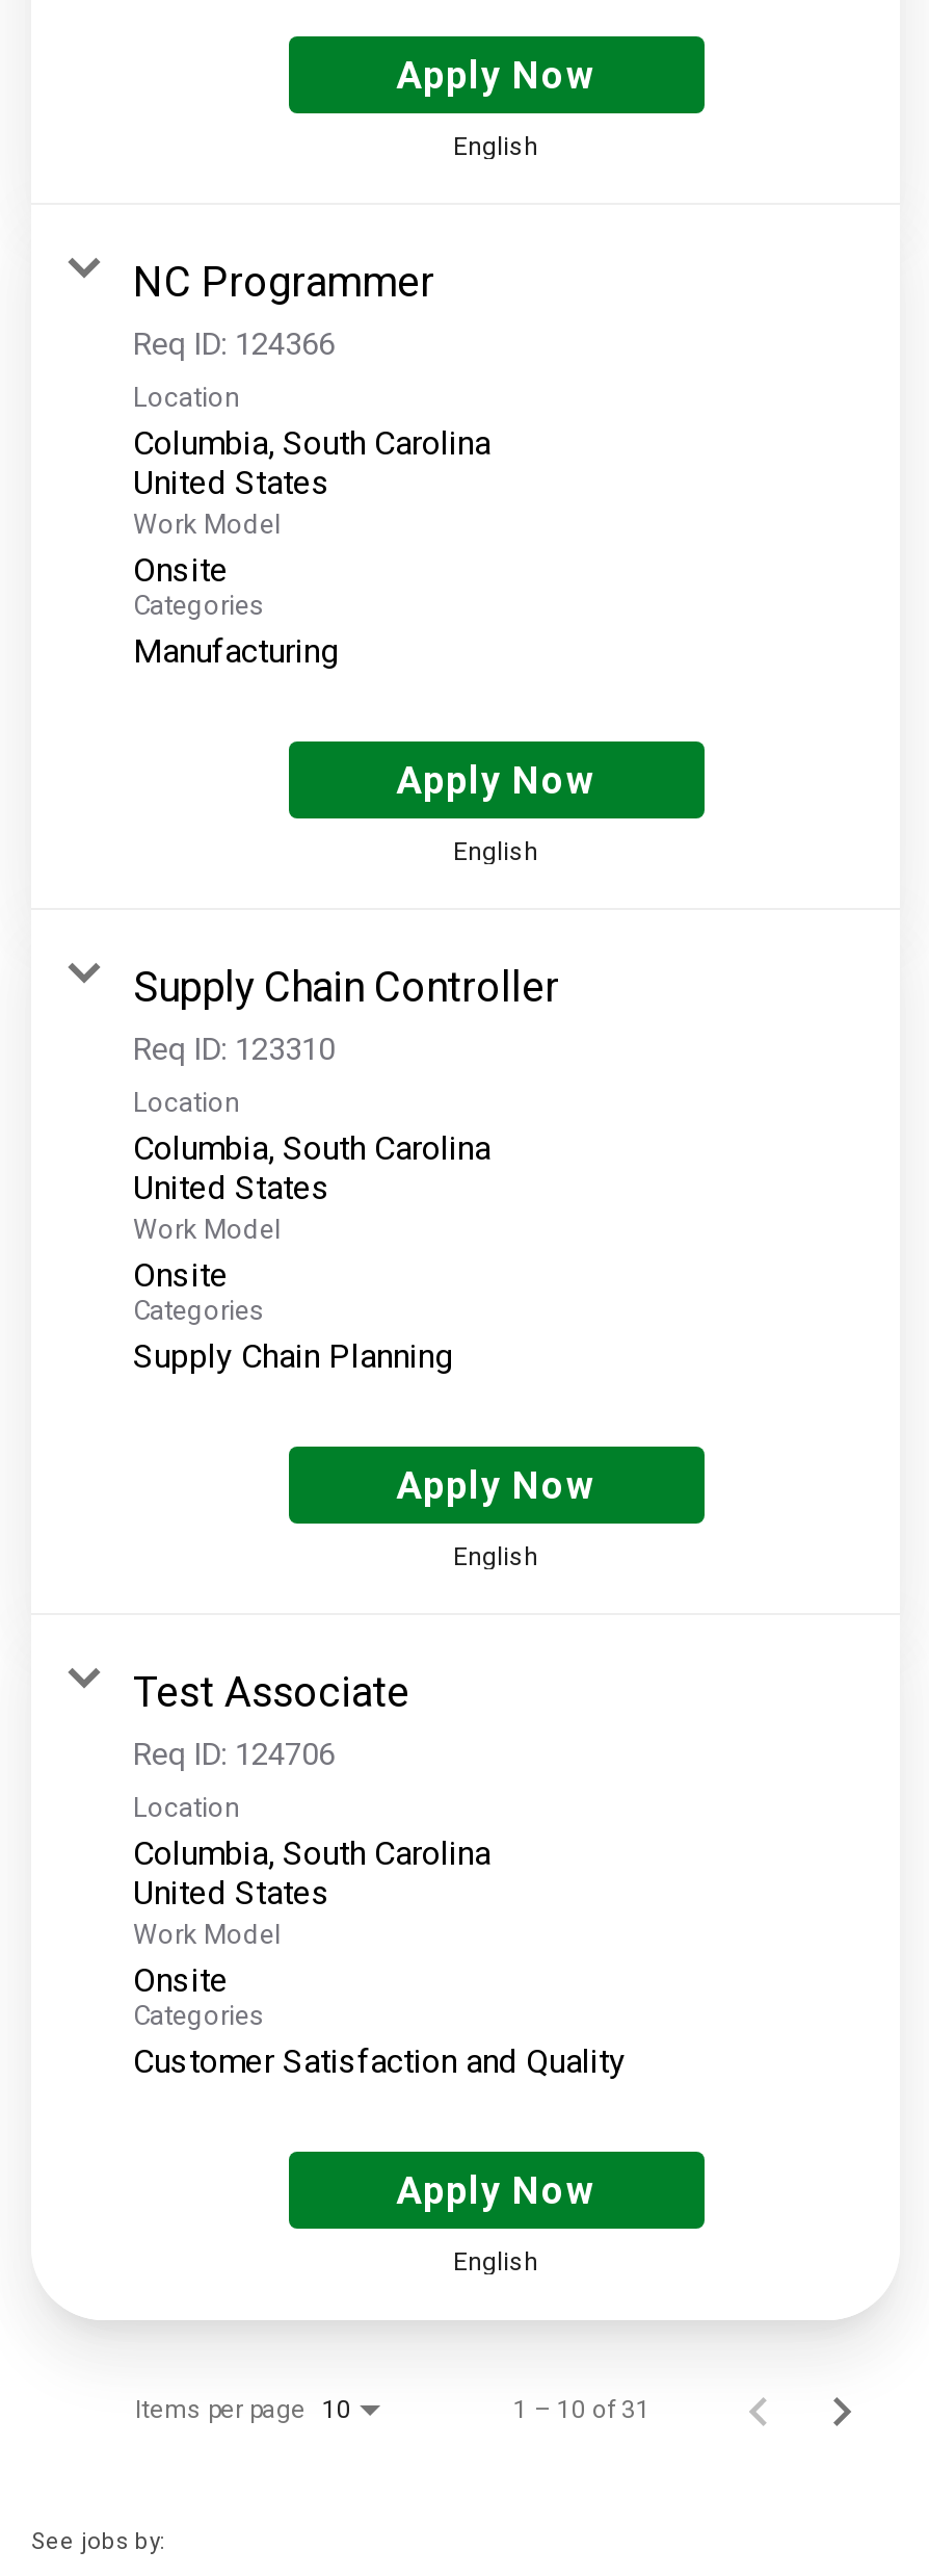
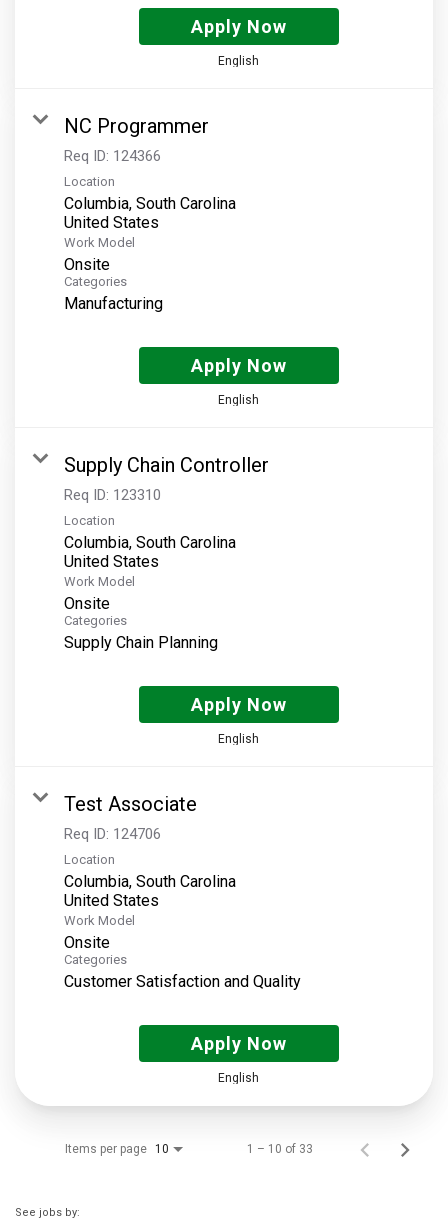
- 1 – 10 of 31
+ 1 – 10 of 33
